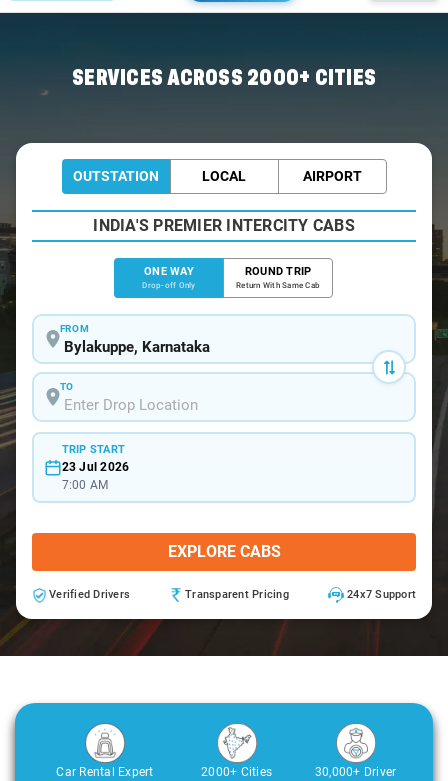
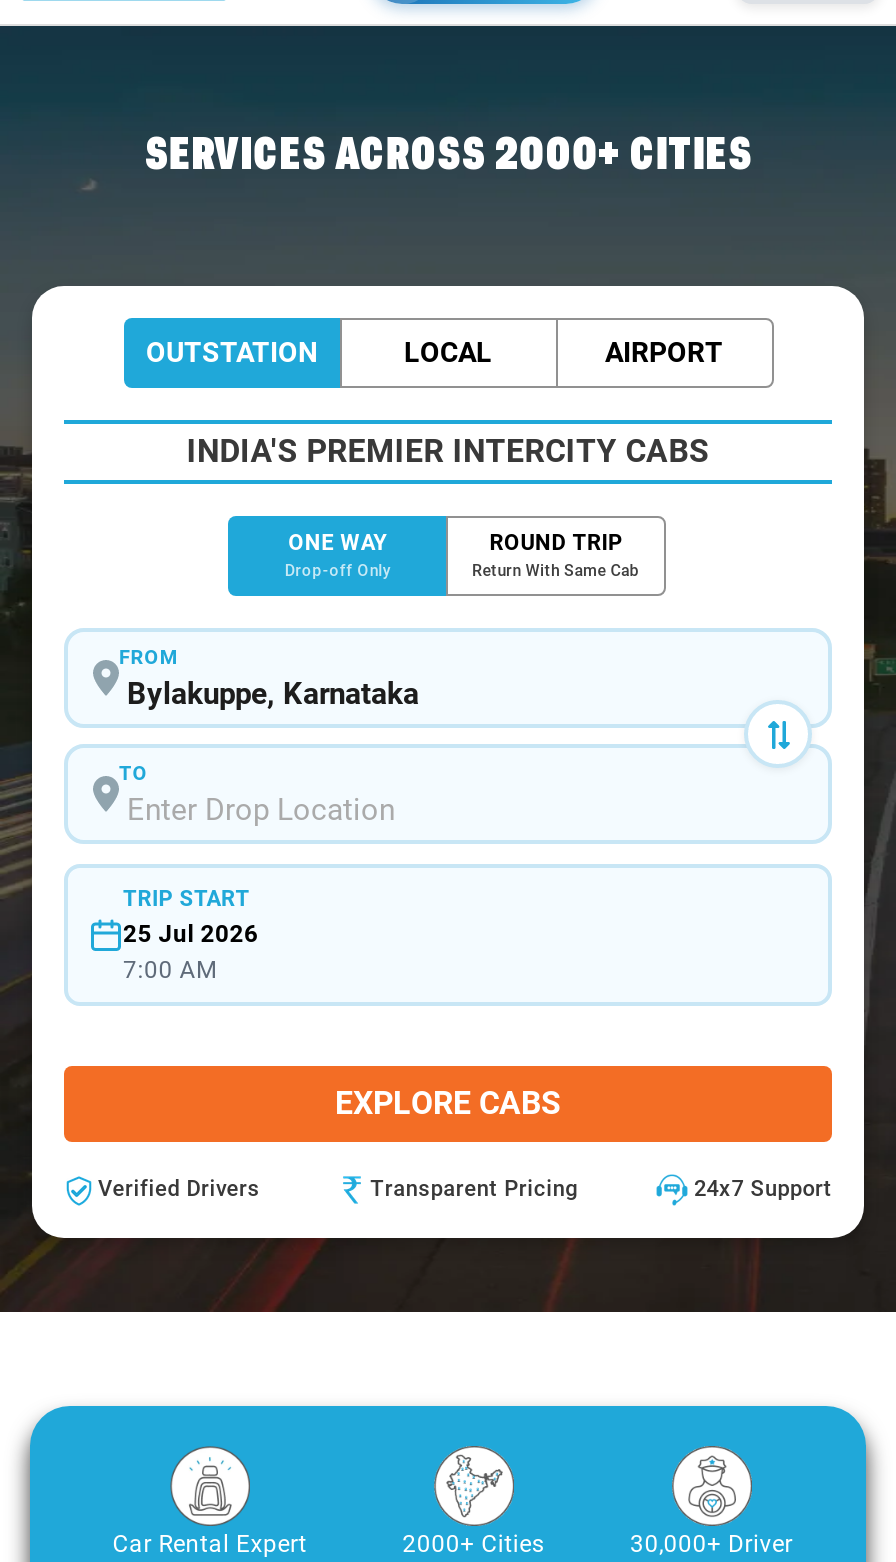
- 23 Jul 2026
+ 25 Jul 2026
